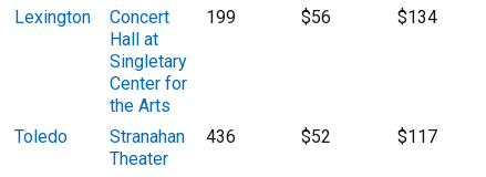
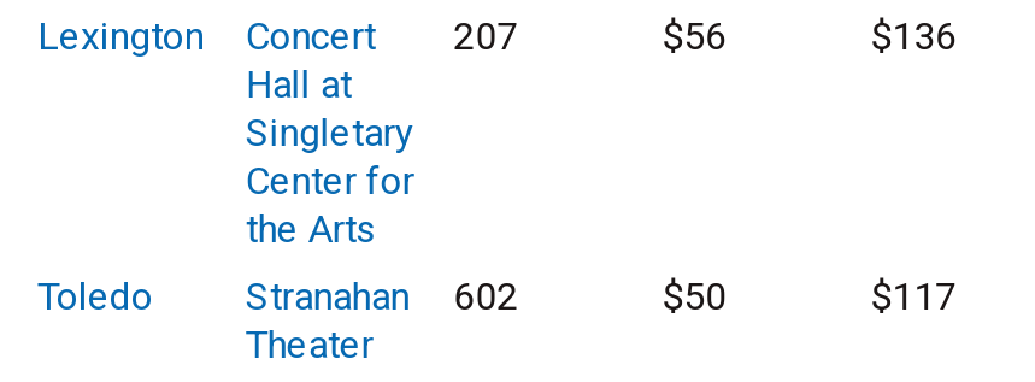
- Lexington Concert 199
+ Lexington Concert 207

- $134
+ $136

- Stranahan 436
+ Stranahan 602

- $52
+ $50
